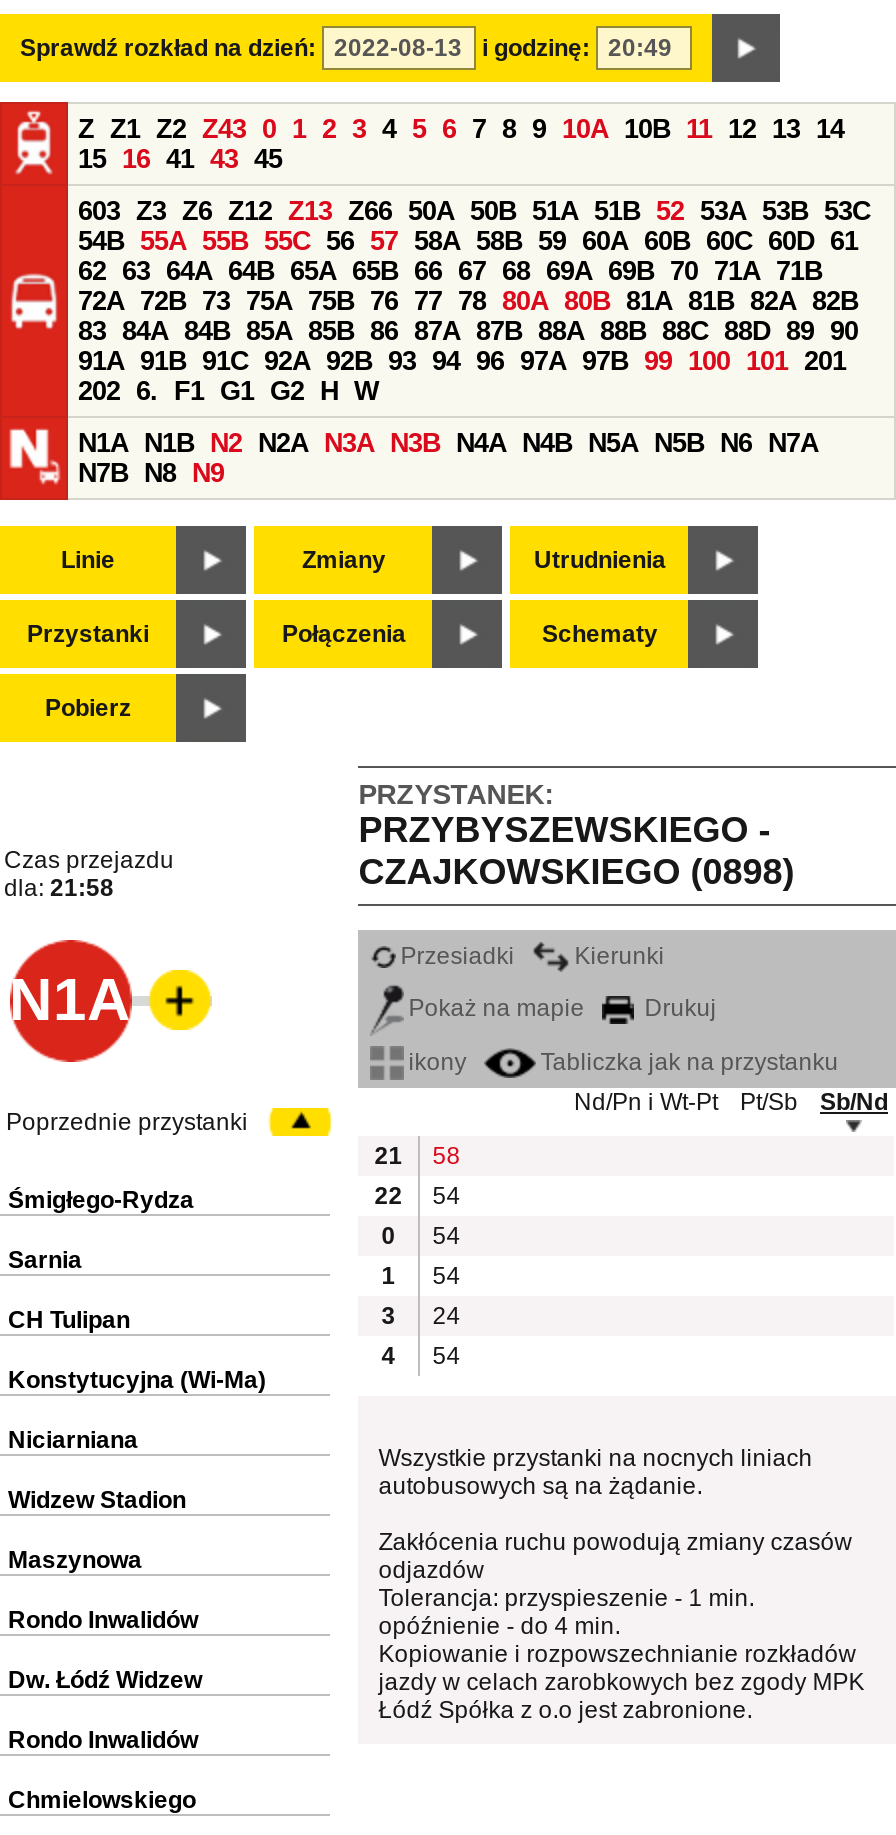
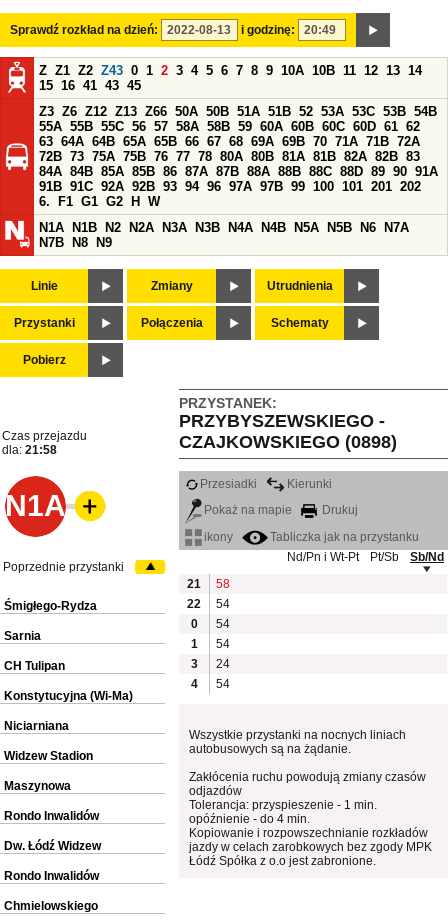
- 603 Z3 Z6 Z12 Z13 Z66 50A 50B 51A 51B 52 53A 53B 53C
- 54B 55A 55B 55C 56 57 58A 58B 59 60A 60B 60C 60D 61
- 62 63 64A 64B 65A 65B 66 67 68 69A 69B 70 71A 71B
- 72A 72B 73 75A 75B 76 77 78 80A 80B 81A 81B 82A 82B
- 83 84A 84B 85A 85B 86 87A 87B 88A 88B 88C 88D 89 90
- 91A 91B 91C 92A 92B 93 94 96 97A 97B 99 100 101 201
- 202 6. F1 G1 G2 H W
+ Z3 Z6 Z12 Z13 Z66 50A 50B 51A 51B 52 53A 53C 53B 54B
+ 55A 55B 55C 56 57 58A 58B 59 60A 60B 60C 60D 61 62
+ 63 64A 64B 65A 65B 66 67 68 69A 69B 70 71A 71B 72A
+ 72B 73 75A 75B 76 77 78 80A 80B 81A 81B 82A 82B 83
+ 84A 84B 85A 85B 86 87A 87B 88A 88B 88C 88D 89 90 91A
+ 91B 91C 92A 92B 93 94 96 97A 97B 99 100 101 201 202
+ 6. F1 G1 G2 H W
